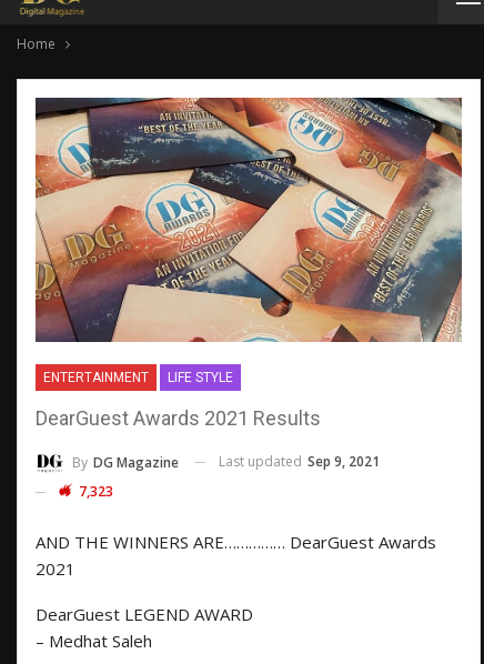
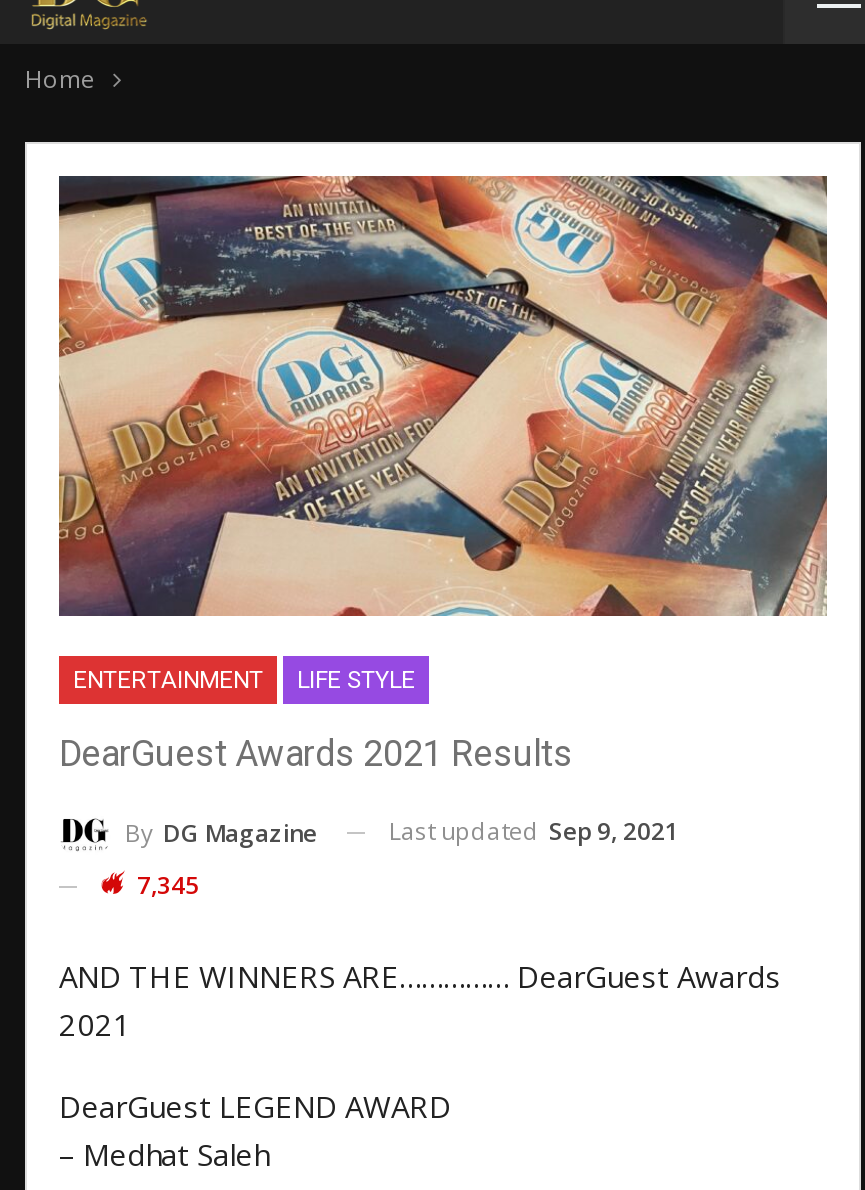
- 7,323
+ 7,345
